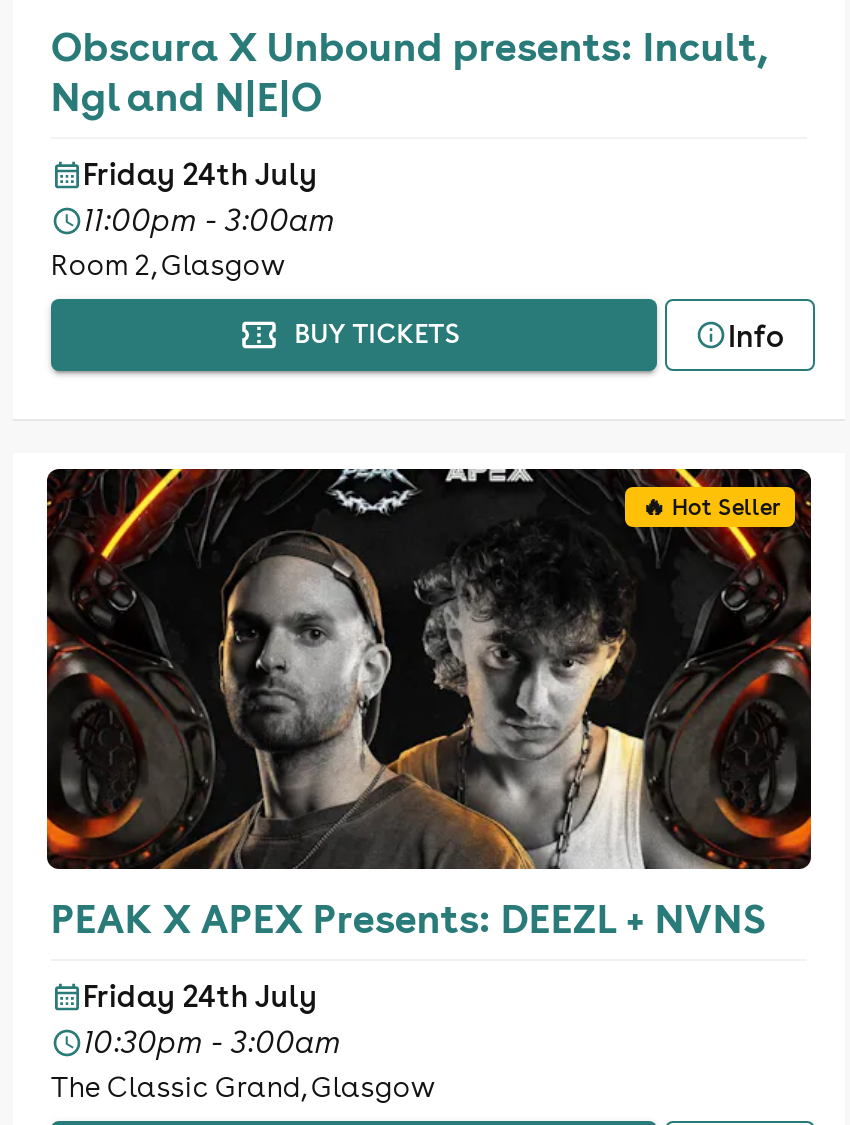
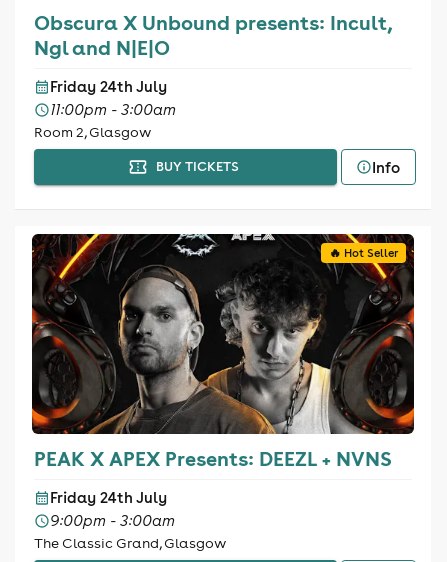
- 10:30pm - 3:00am
+ 9:00pm - 3:00am
